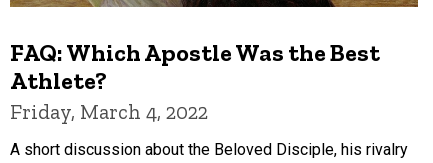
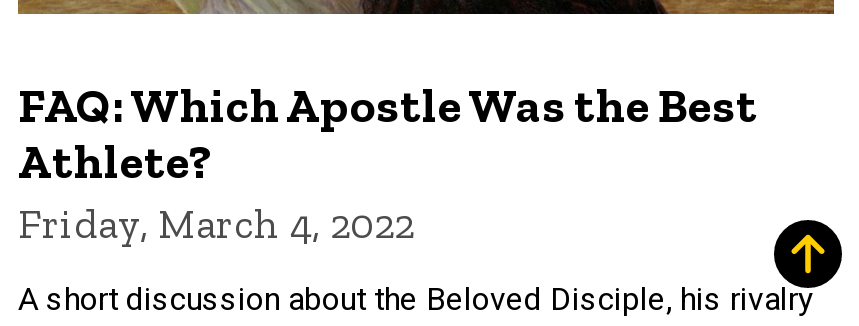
+ [image]
